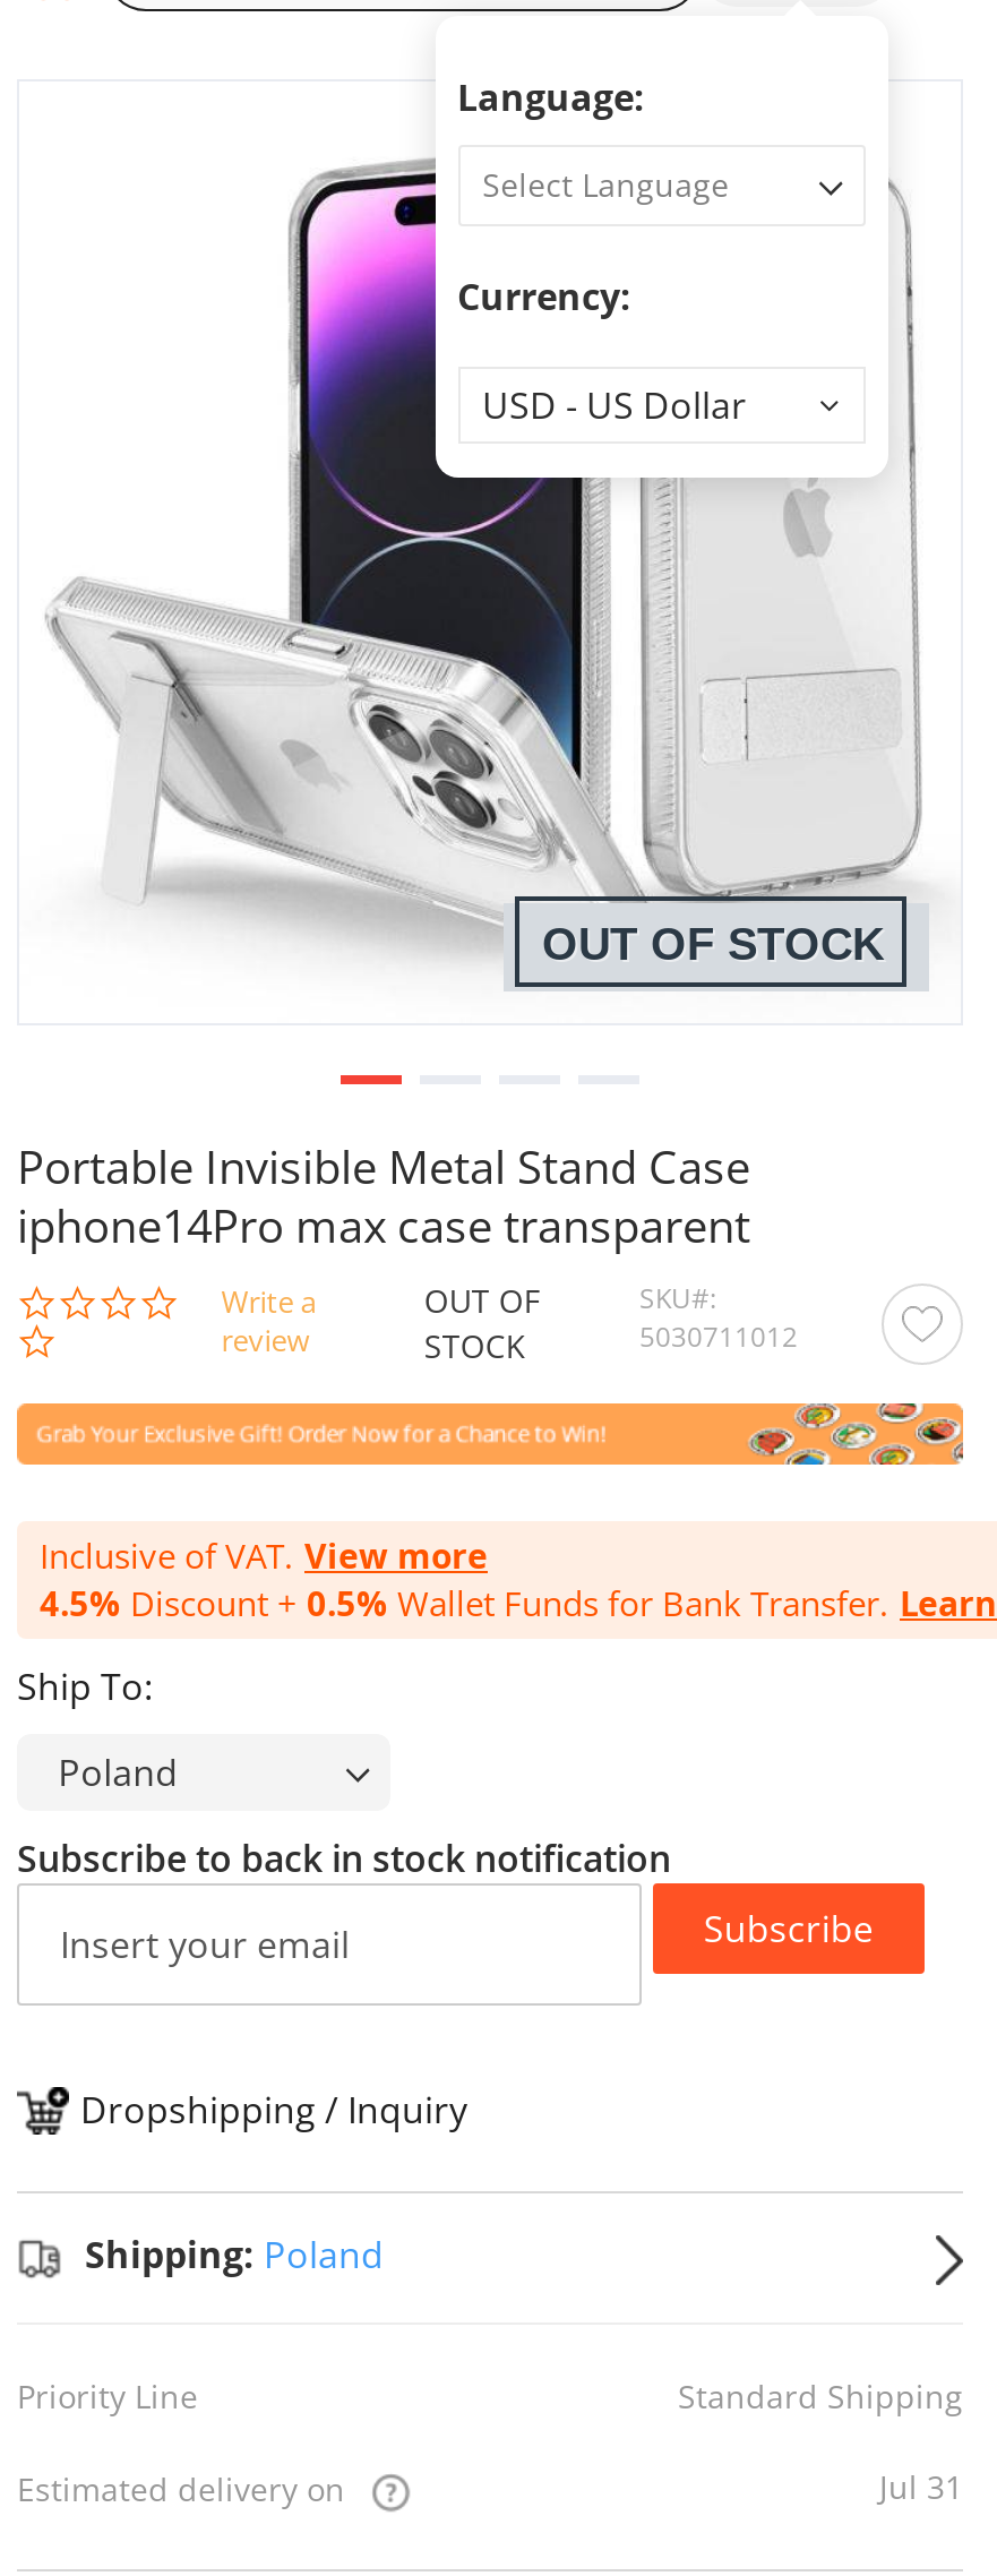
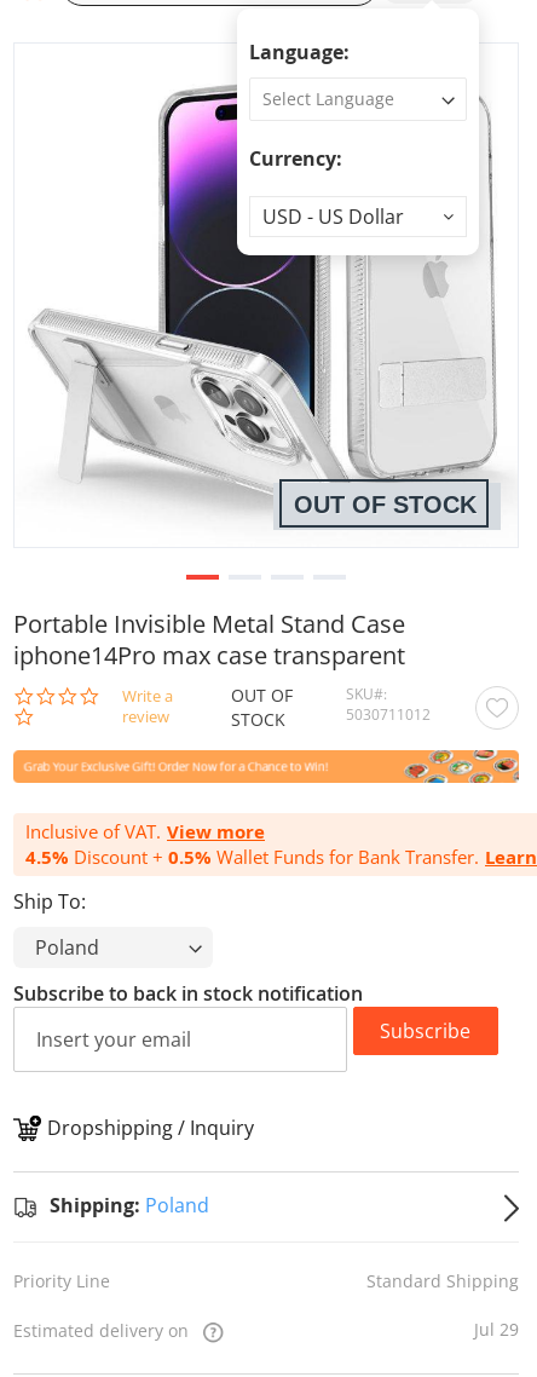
- Jul 31
+ Jul 29
